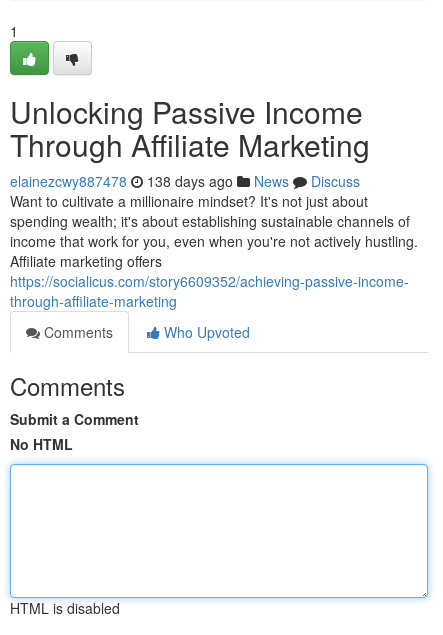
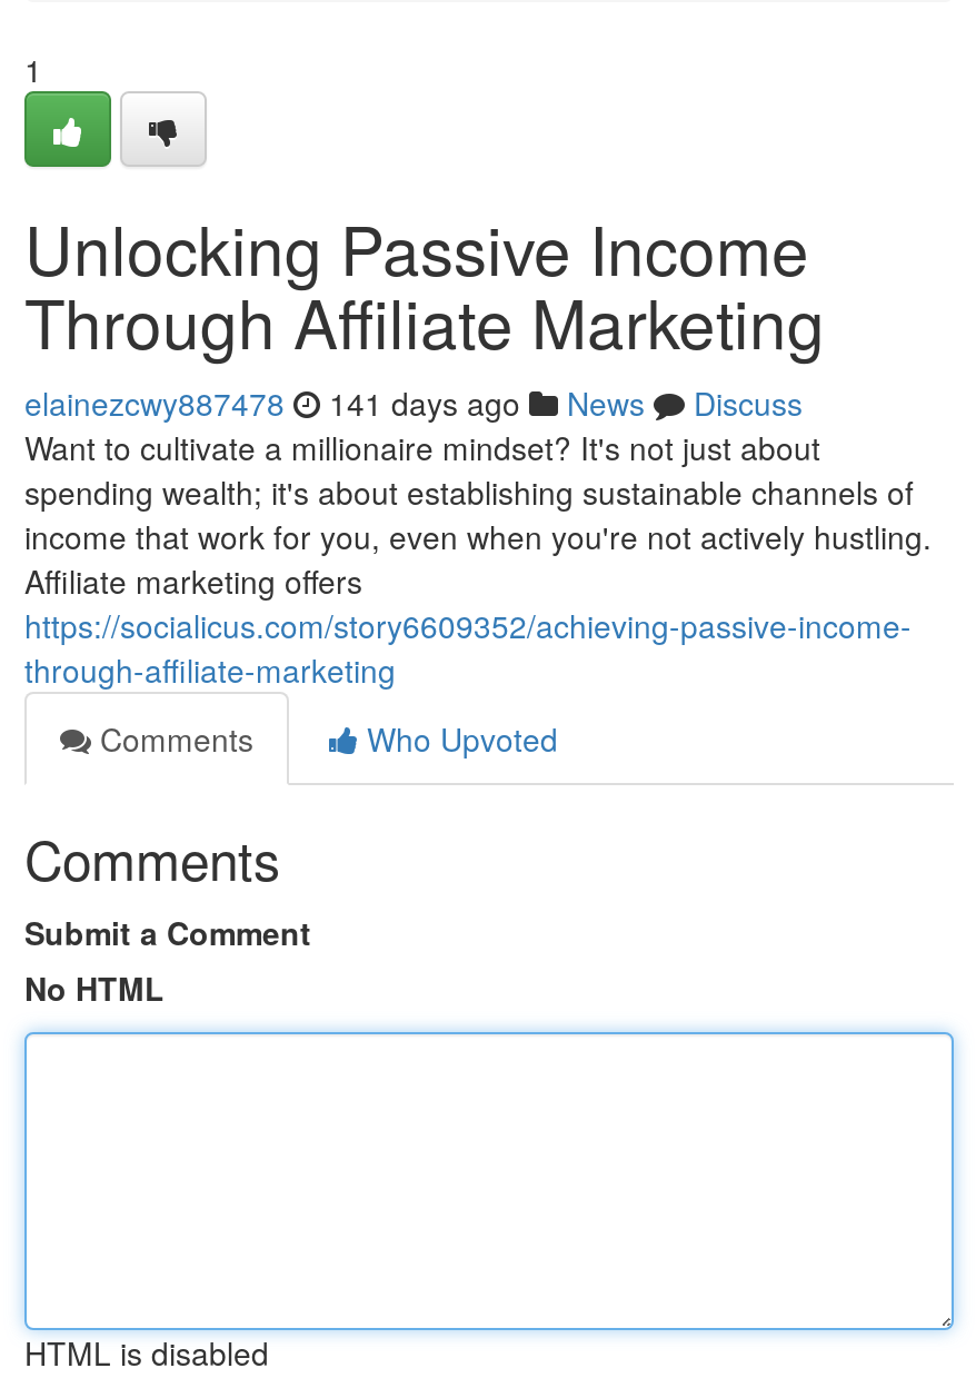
- elainezcwy887478 138 days ago News Discuss
+ elainezcwy887478 141 days ago News Discuss
